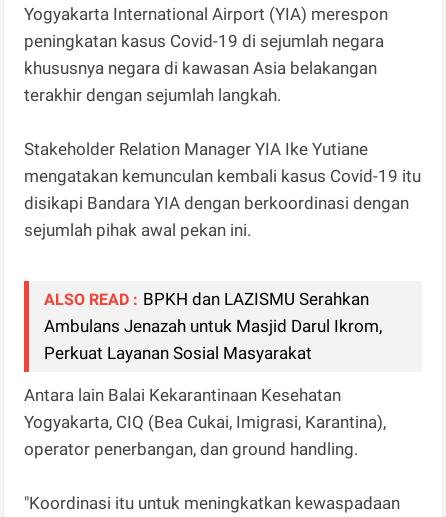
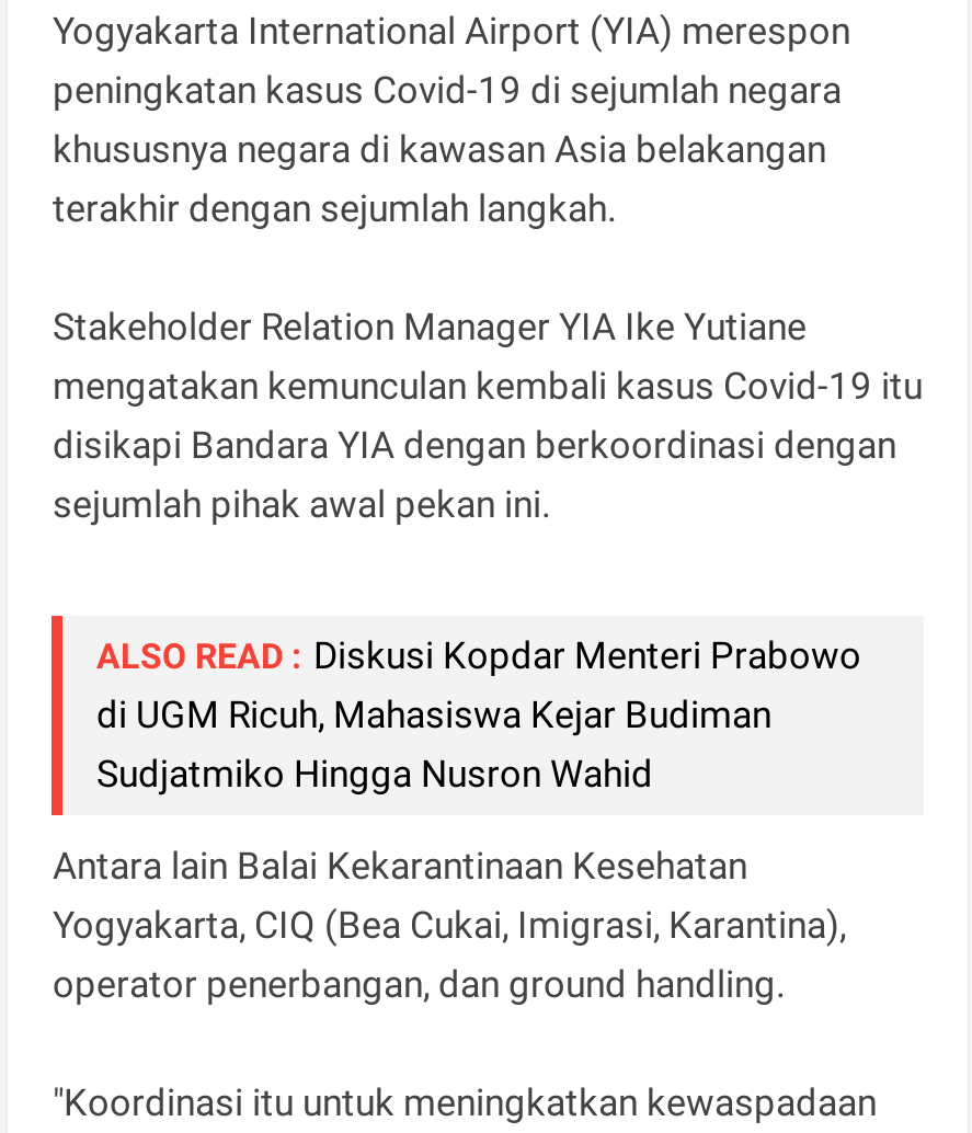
- ALSO READ : BPKH dan LAZISMU Serahkan
- Ambulans Jenazah untuk Masjid Darul Ikrom,
- Perkuat Layanan Sosial Masyarakat
+ ALSO READ : Diskusi Kopdar Menteri Prabowo
+ di UGM Ricuh, Mahasiswa Kejar Budiman
+ Sudjatmiko Hingga Nusron Wahid
